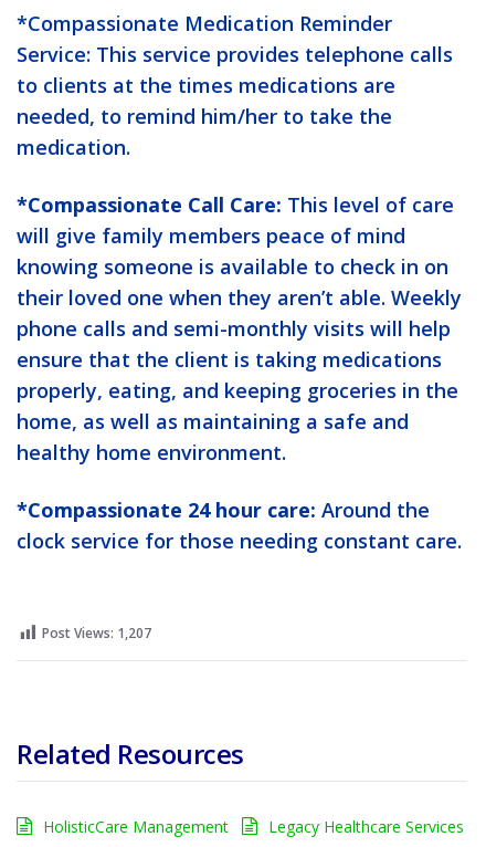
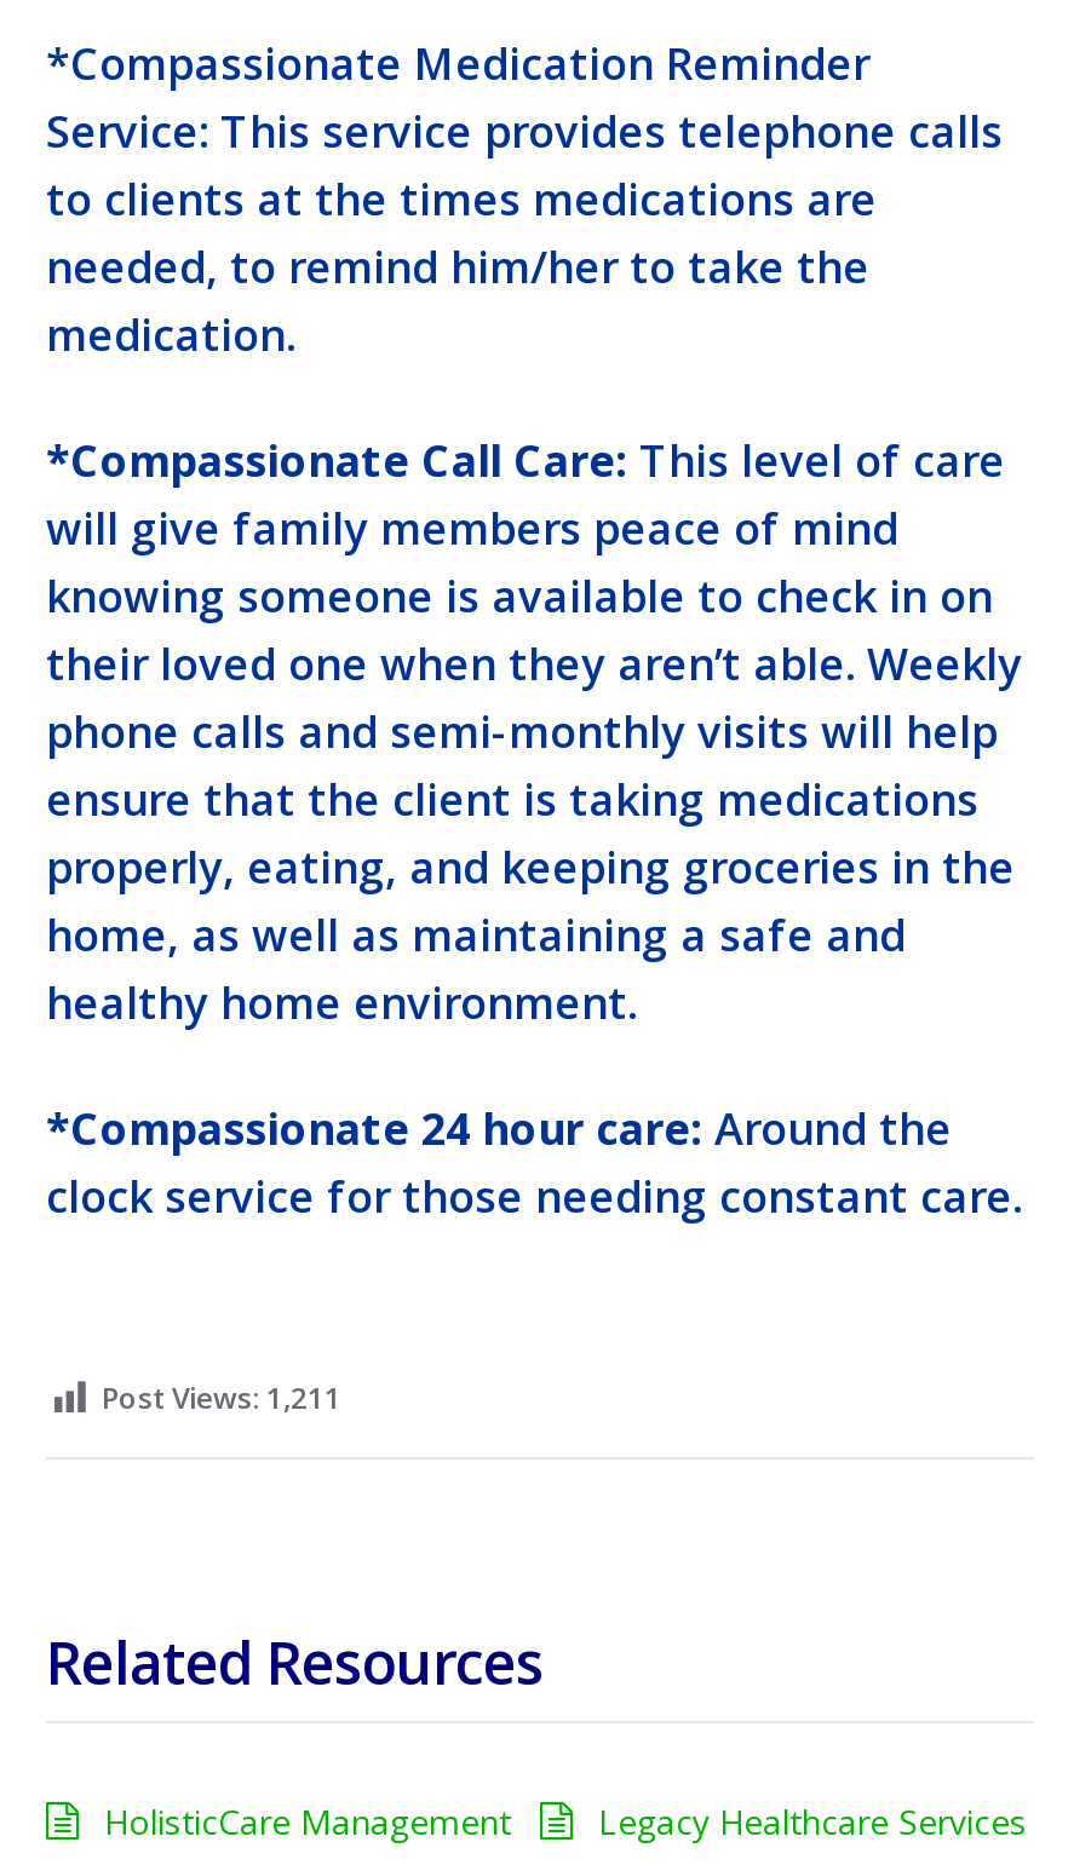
- Post Views: 1,207
+ Post Views: 1,211
